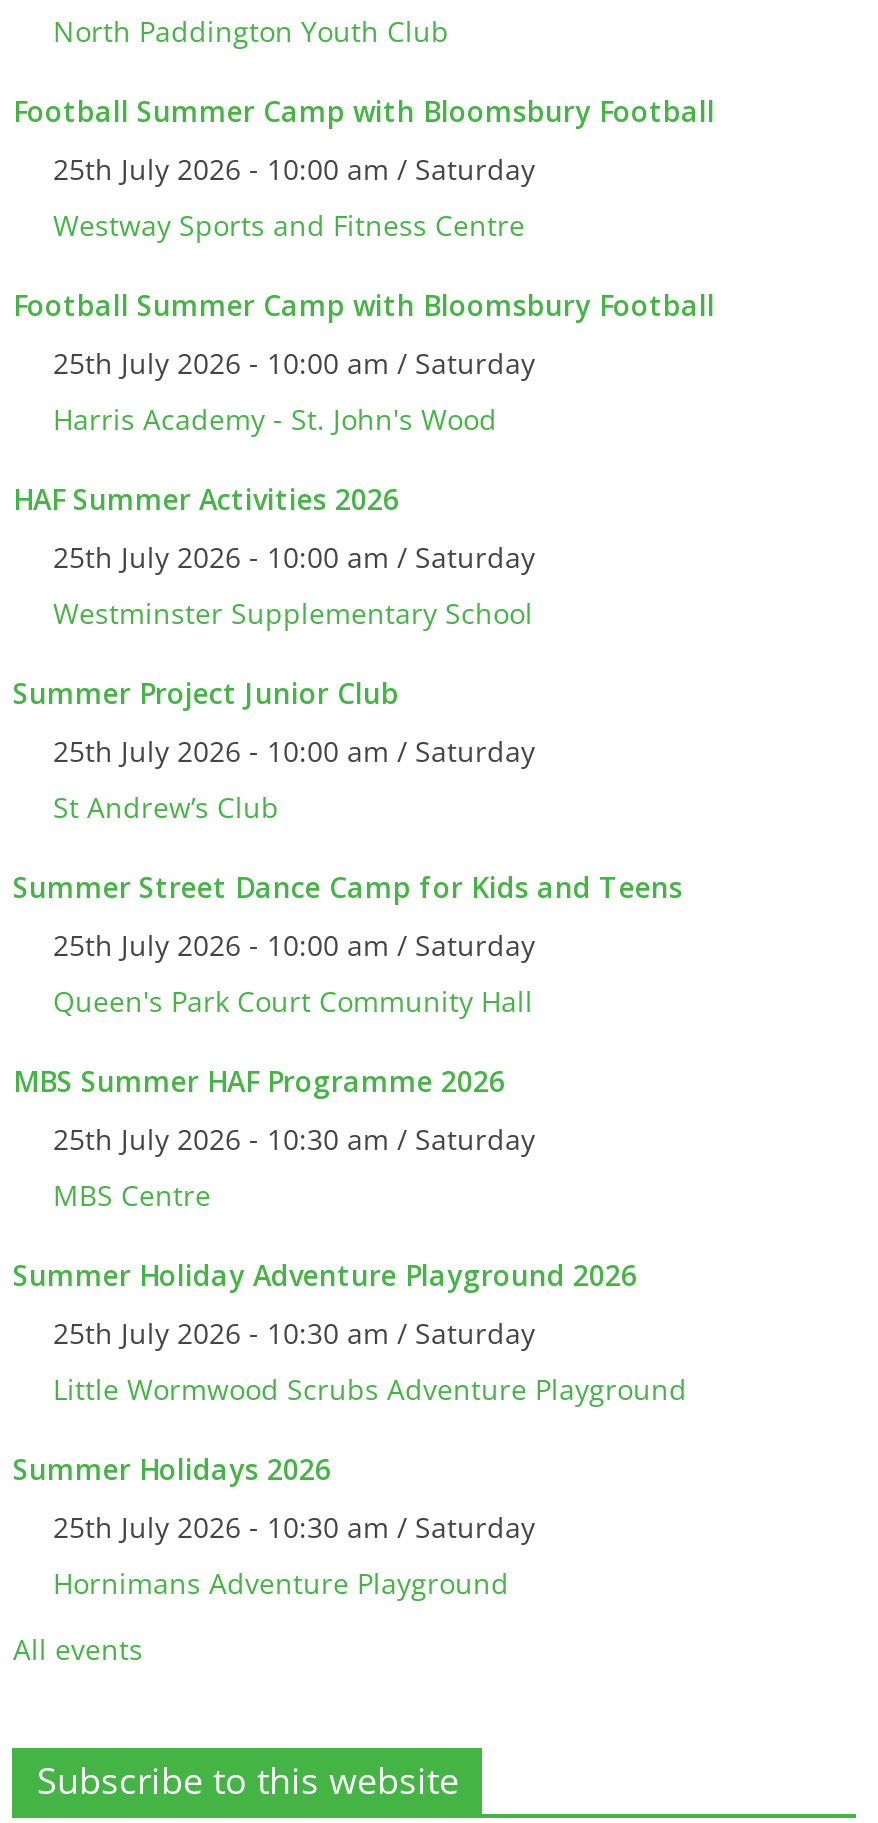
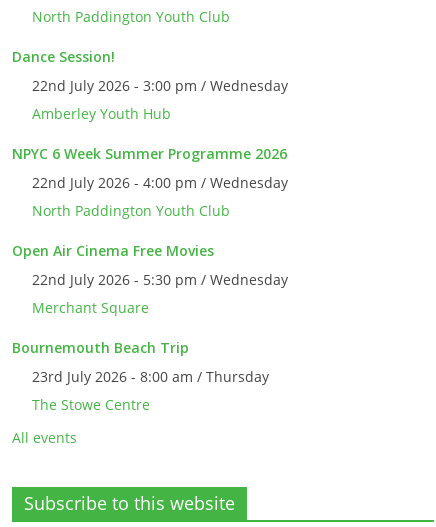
- Football Summer Camp with Bloomsbury Football
- 25th July 2026 - 10:00 am / Saturday
- Westway Sports and Fitness Centre
- Football Summer Camp with Bloomsbury Football
- 25th July 2026 - 10:00 am / Saturday
- Harris Academy - St. John's Wood
- HAF Summer Activities 2026
- 25th July 2026 - 10:00 am / Saturday
- Westminster Supplementary School
- Summer Project Junior Club
- 25th July 2026 - 10:00 am / Saturday
- St Andrew’s Club
- Summer Street Dance Camp for Kids and Teens
- 25th July 2026 - 10:00 am / Saturday
- Queen's Park Court Community Hall
- MBS Summer HAF Programme 2026
- 25th July 2026 - 10:30 am / Saturday
- MBS Centre
- Summer Holiday Adventure Playground 2026
- 25th July 2026 - 10:30 am / Saturday
- Little Wormwood Scrubs Adventure Playground
- Summer Holidays 2026
- 25th July 2026 - 10:30 am / Saturday
- Hornimans Adventure Playground
+ Dance Session!
+ 22nd July 2026 - 3:00 pm / Wednesday
+ Amberley Youth Hub
+ NPYC 6 Week Summer Programme 2026
+ 22nd July 2026 - 4:00 pm / Wednesday
+ North Paddington Youth Club
+ Open Air Cinema Free Movies
+ 22nd July 2026 - 5:30 pm / Wednesday
+ Merchant Square
+ Bournemouth Beach Trip
+ 23rd July 2026 - 8:00 am / Thursday
+ The Stowe Centre
